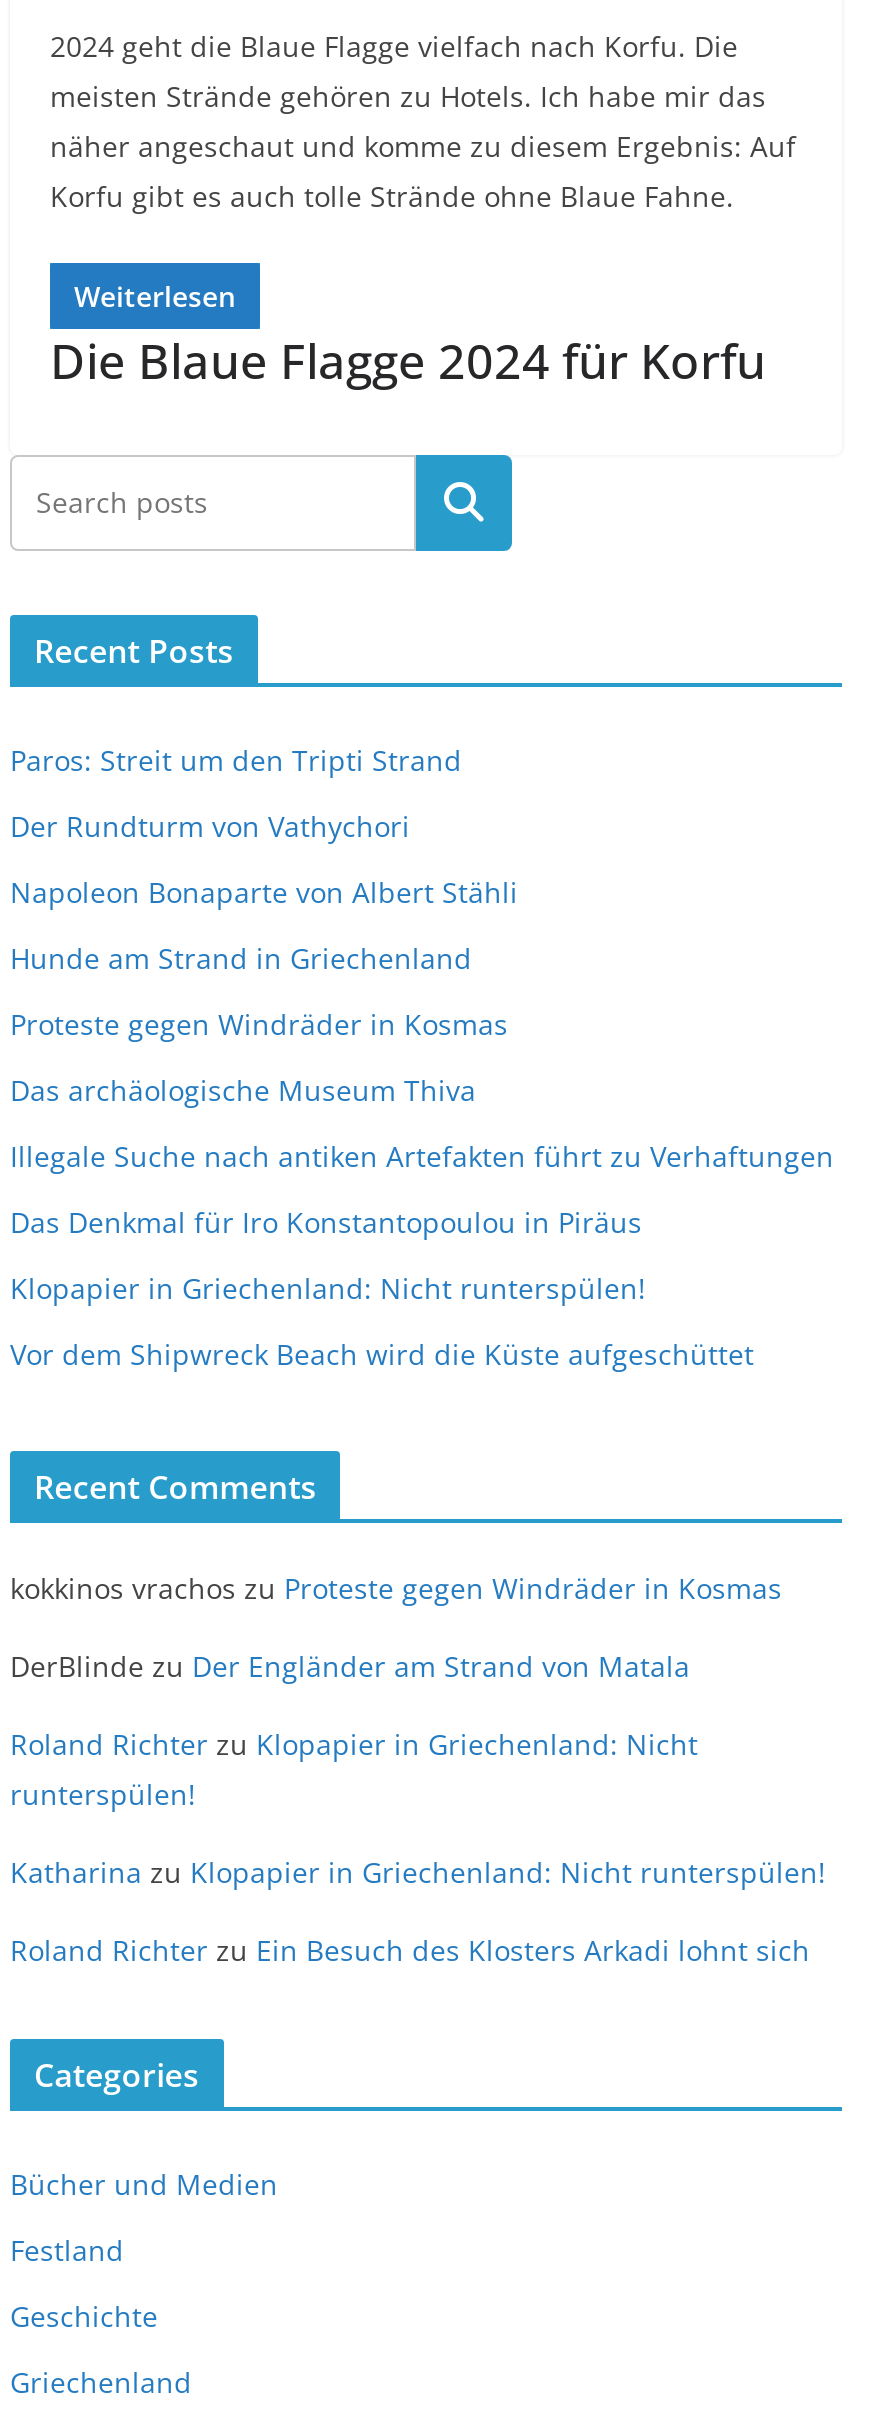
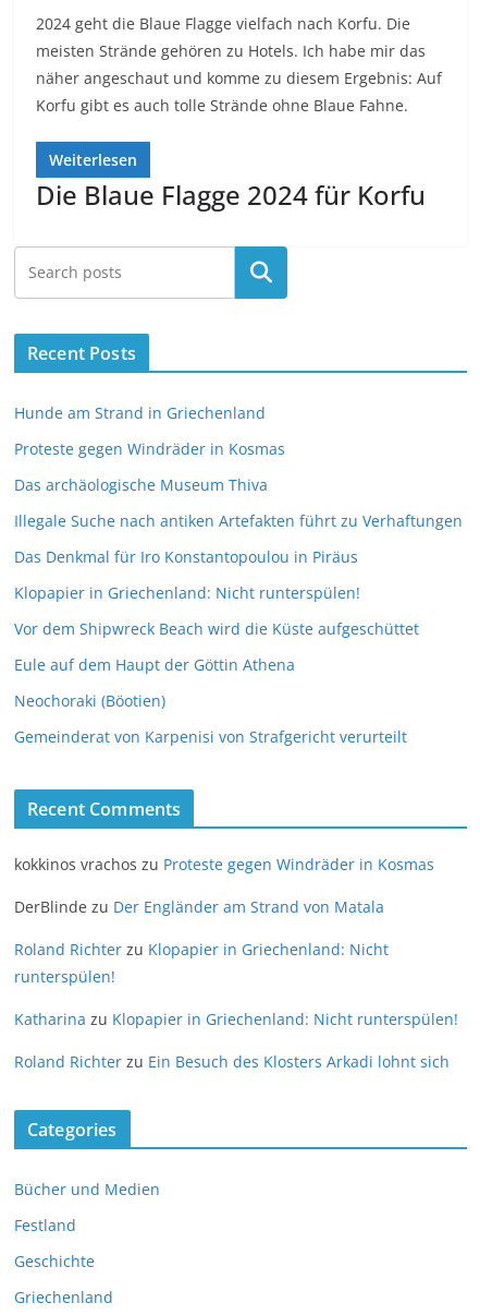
- Paros: Streit um den Tripti Strand
- Der Rundturm von Vathychori
- Napoleon Bonaparte von Albert Stähli

moved up: Hunde am Strand in Griechenland | Proteste gegen Windräder in Kosmas | Das archäologische Museum Thiva | Illegale Suche nach antiken Artefakten führt zu Verhaftungen | Das Denkmal für Iro Konstantopoulou in Piräus | Klopapier in Griechenland: Nicht runterspülen! | Vor dem Shipwreck Beach wird die Küste aufgeschüttet

+ Eule auf dem Haupt der Göttin Athena
+ Neochoraki (Böotien)
+ Gemeinderat von Karpenisi von Strafgericht verurteilt
